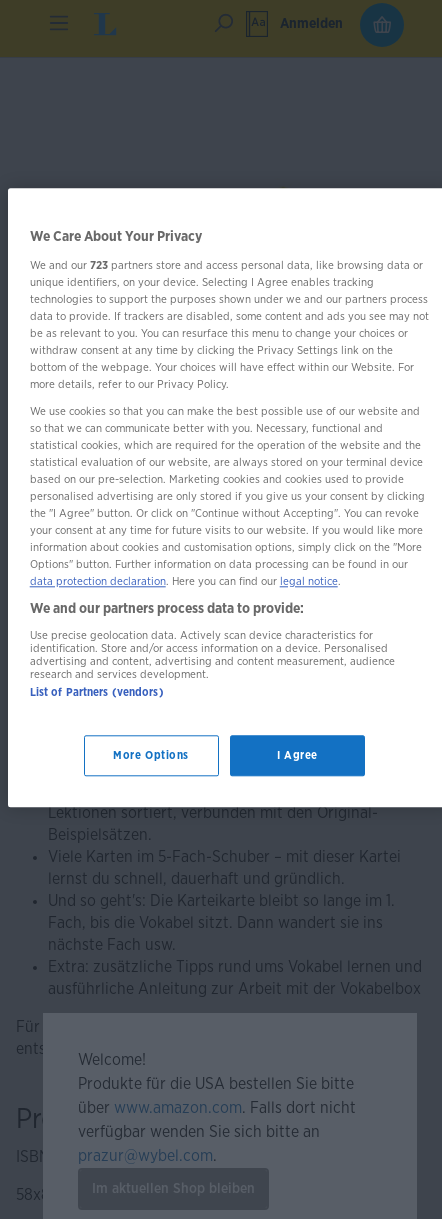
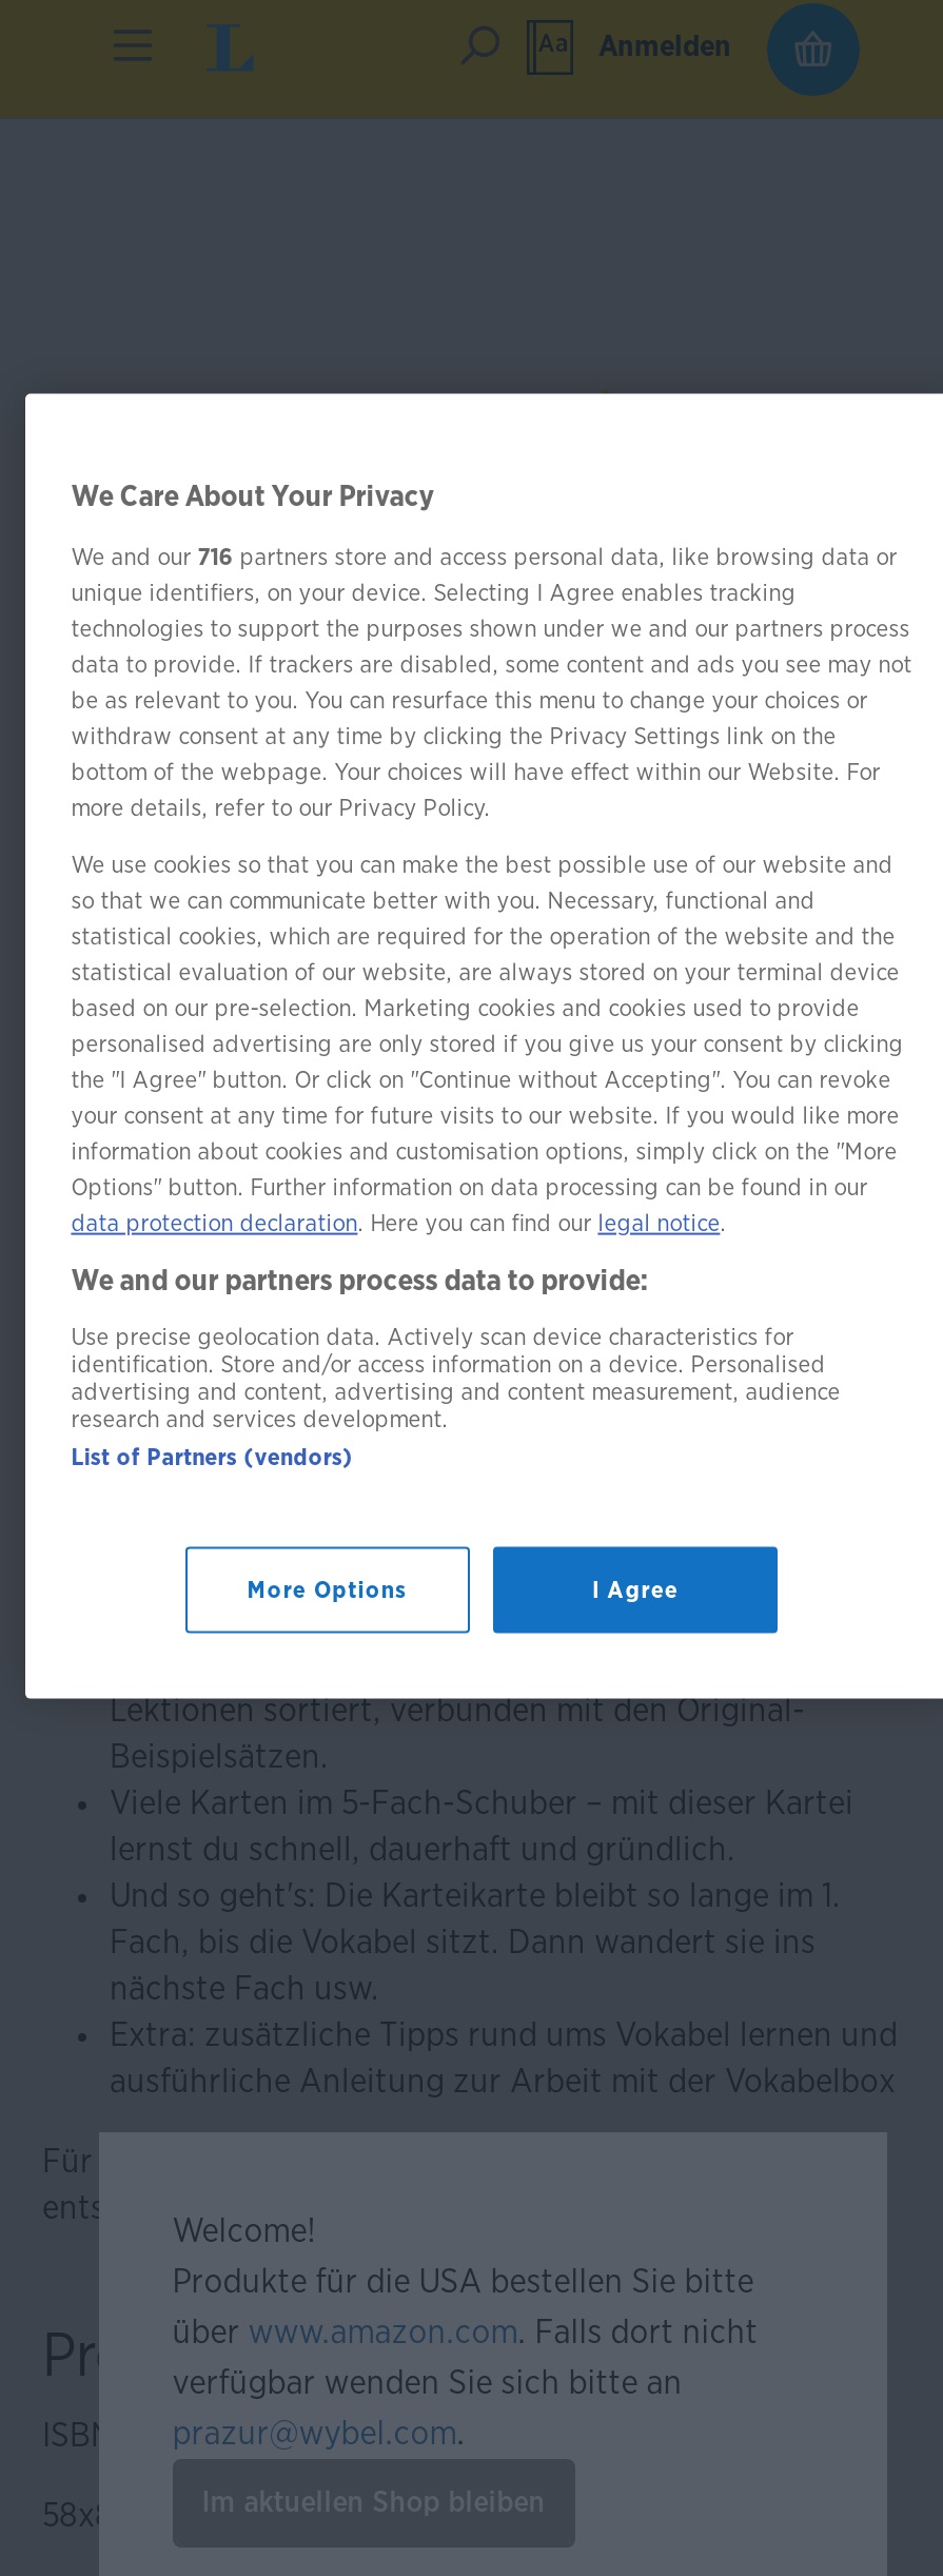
- We and our 723 partners store and access personal data, like browsing data or
+ We and our 716 partners store and access personal data, like browsing data or
